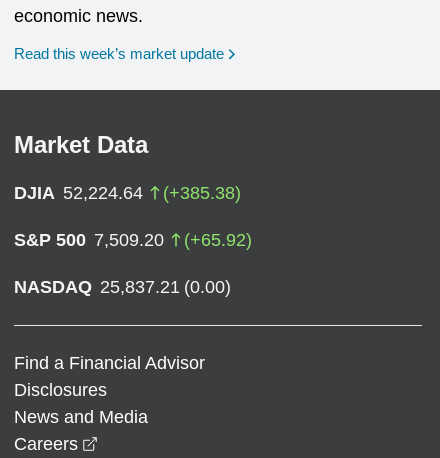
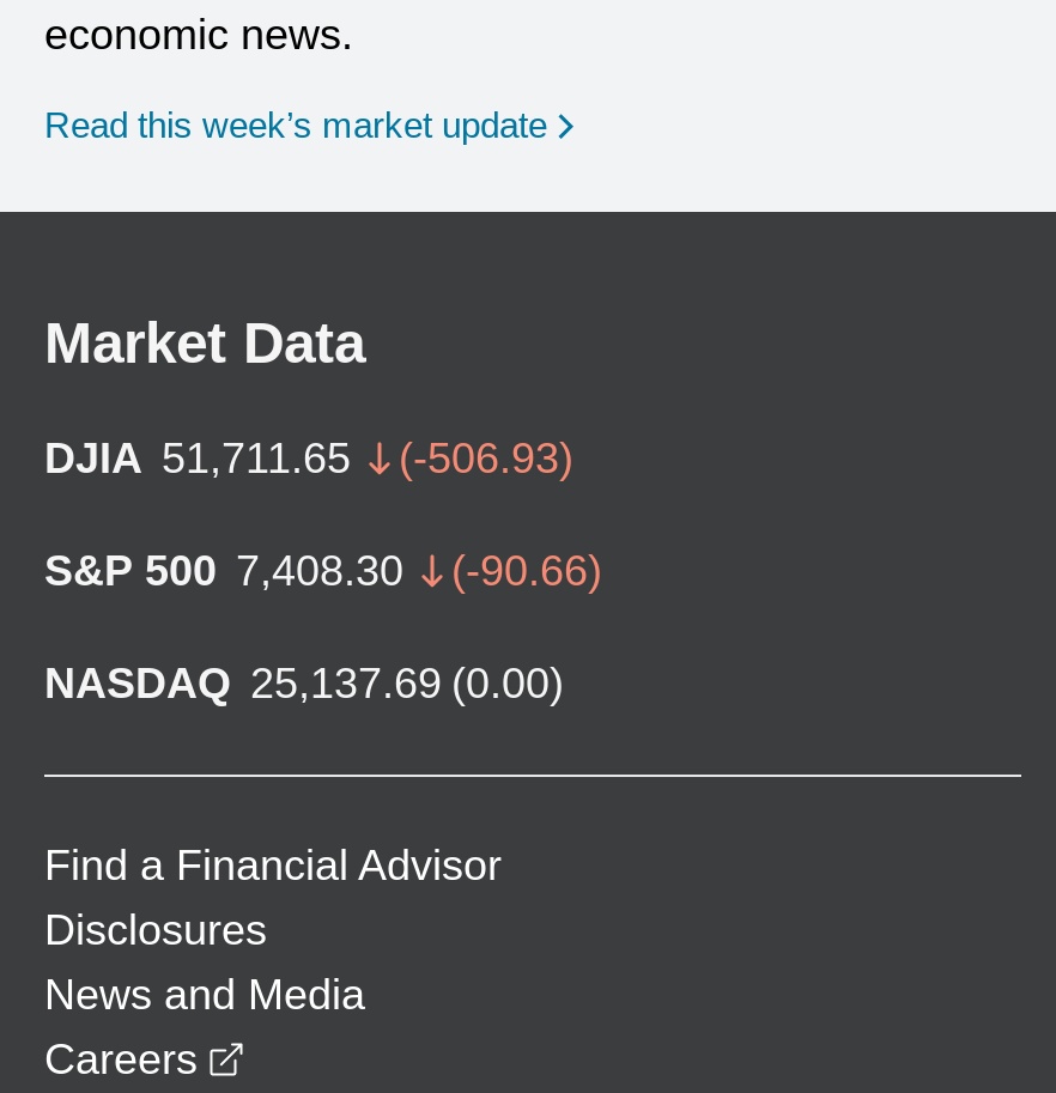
- DJIA 52,224.64
- (+385.38)
+ DJIA 51,711.65
+ (-506.93)

- S&P 500 7,509.20
- (+65.92)
+ S&P 500 7,408.30
+ (-90.66)

- NASDAQ 25,837.21 (0.00)
+ NASDAQ 25,137.69 (0.00)
